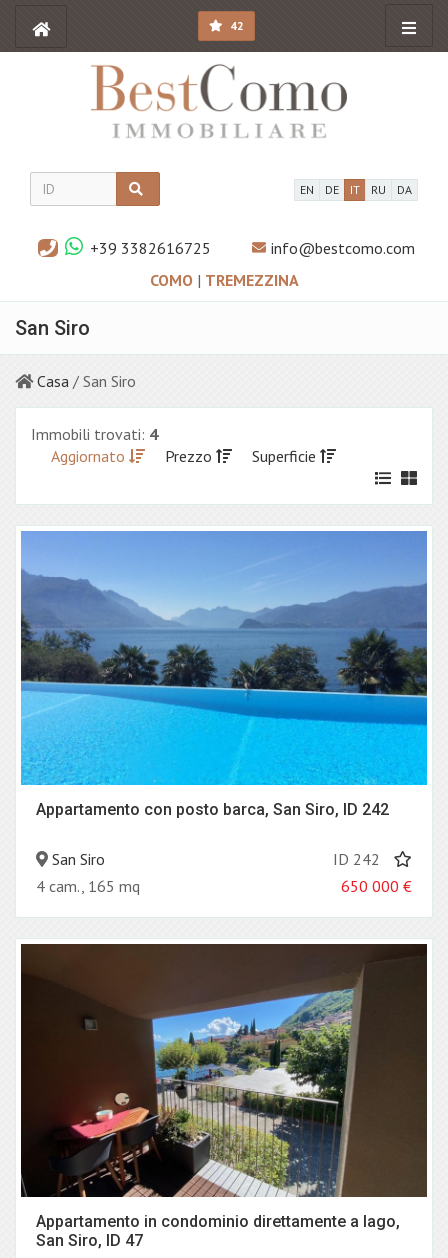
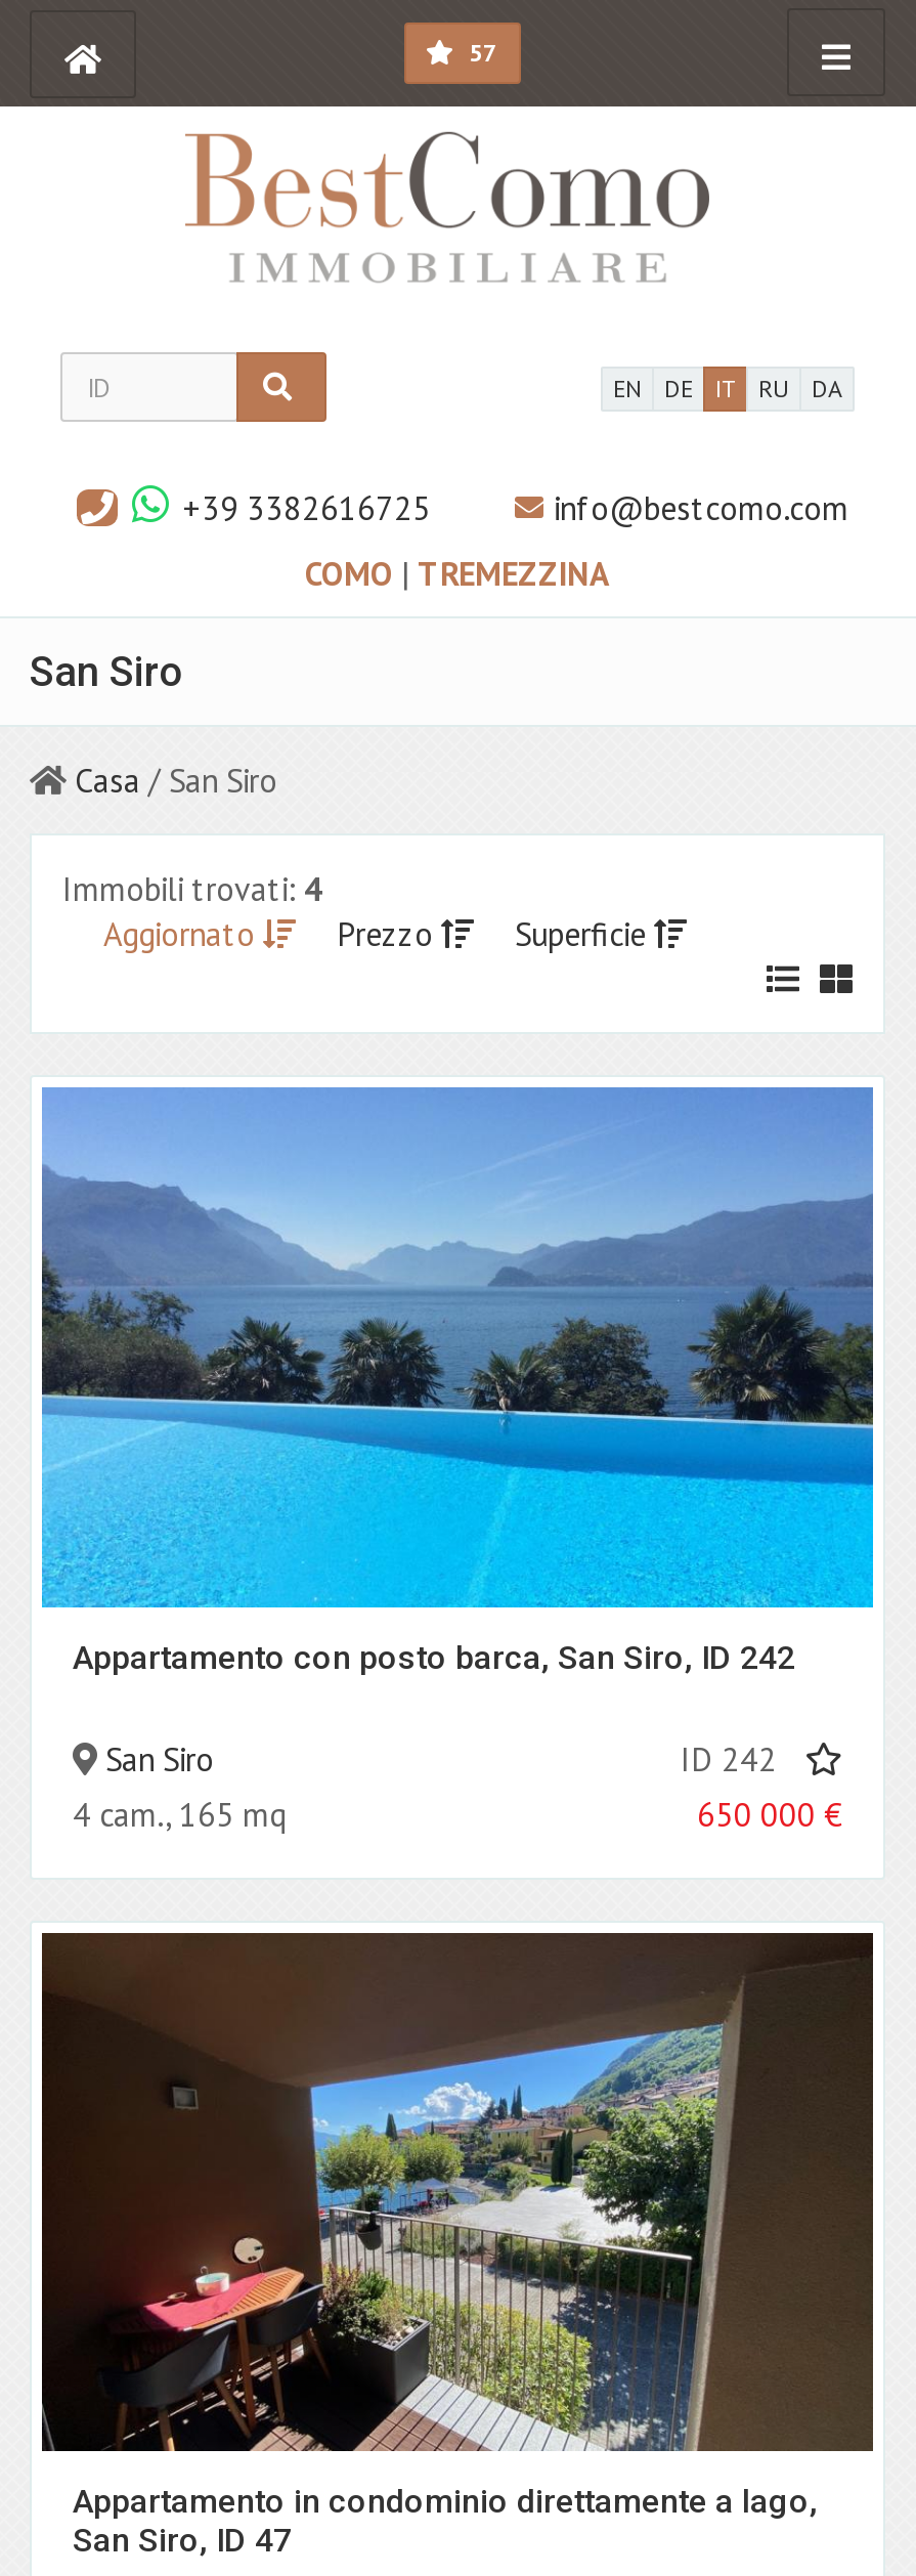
- 42
+ 57
